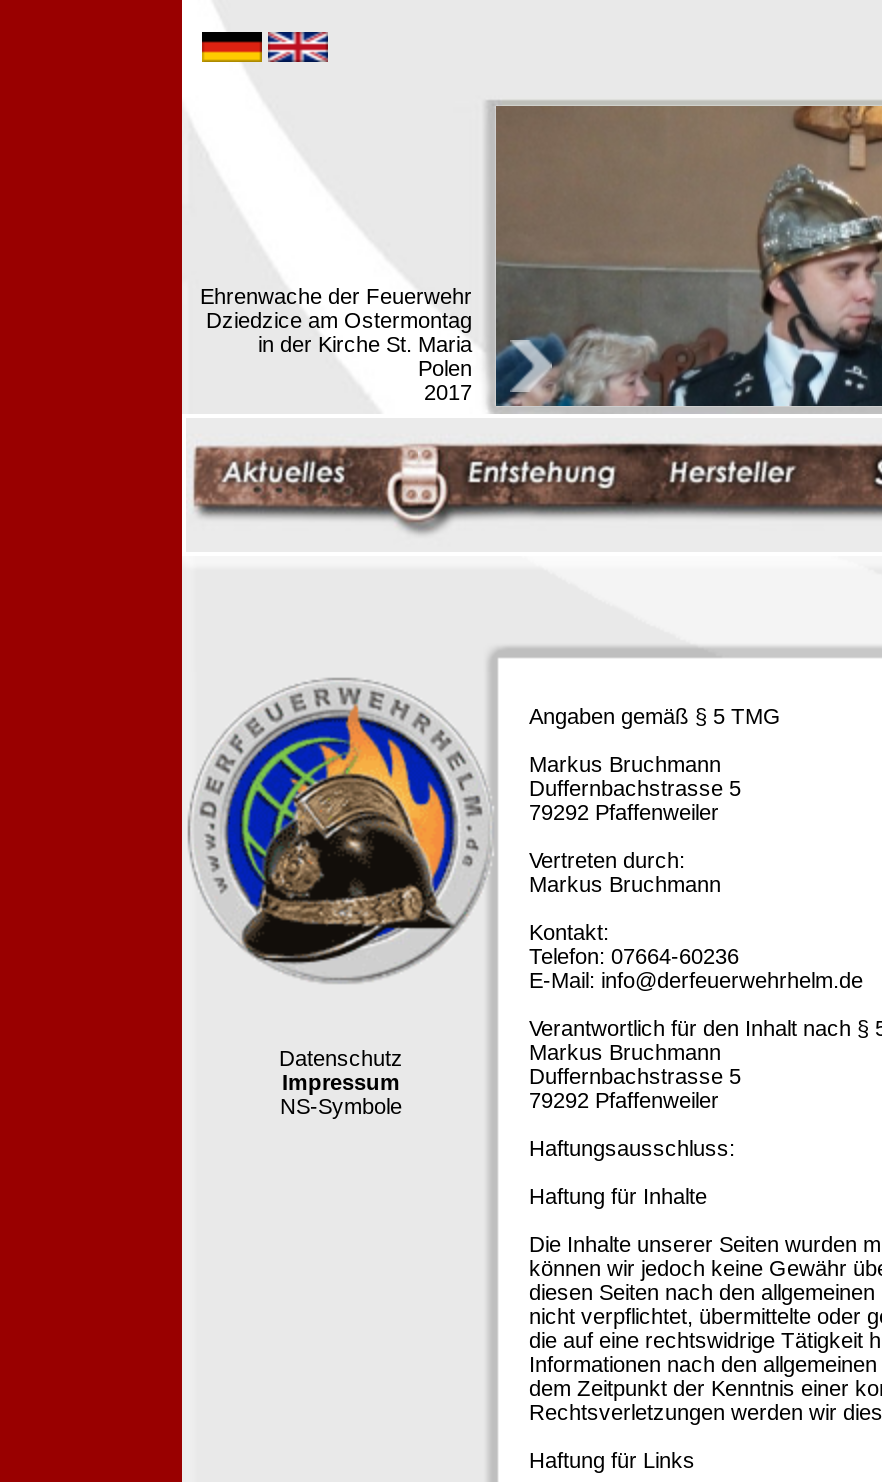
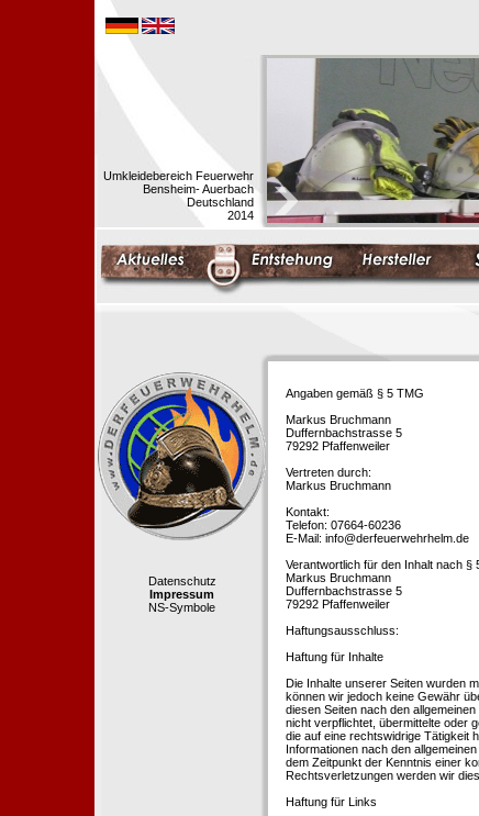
- [image]
- Ehrenwache der Feuerwehr
- Dziedzice am Ostermontag
- in der Kirche St. Maria
- Polen
- 2017
+ [image]
+ Umkleidebereich Feuerwehr
+ Bensheim- Auerbach
+ Deutschland
+ 2014
